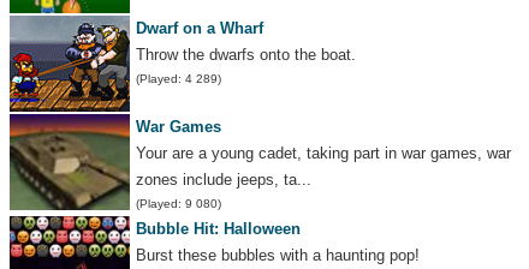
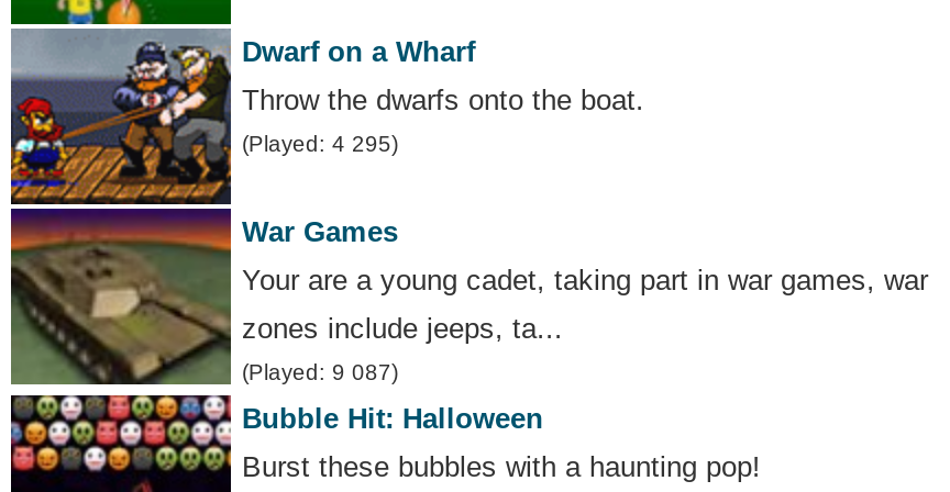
- (Played: 4 289)
+ (Played: 4 295)

- (Played: 9 080)
+ (Played: 9 087)
